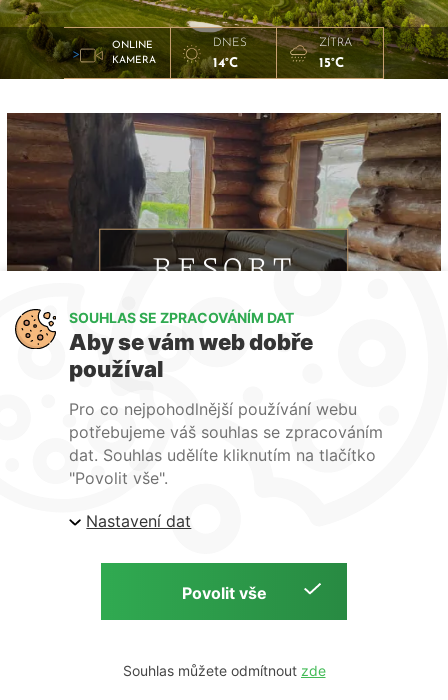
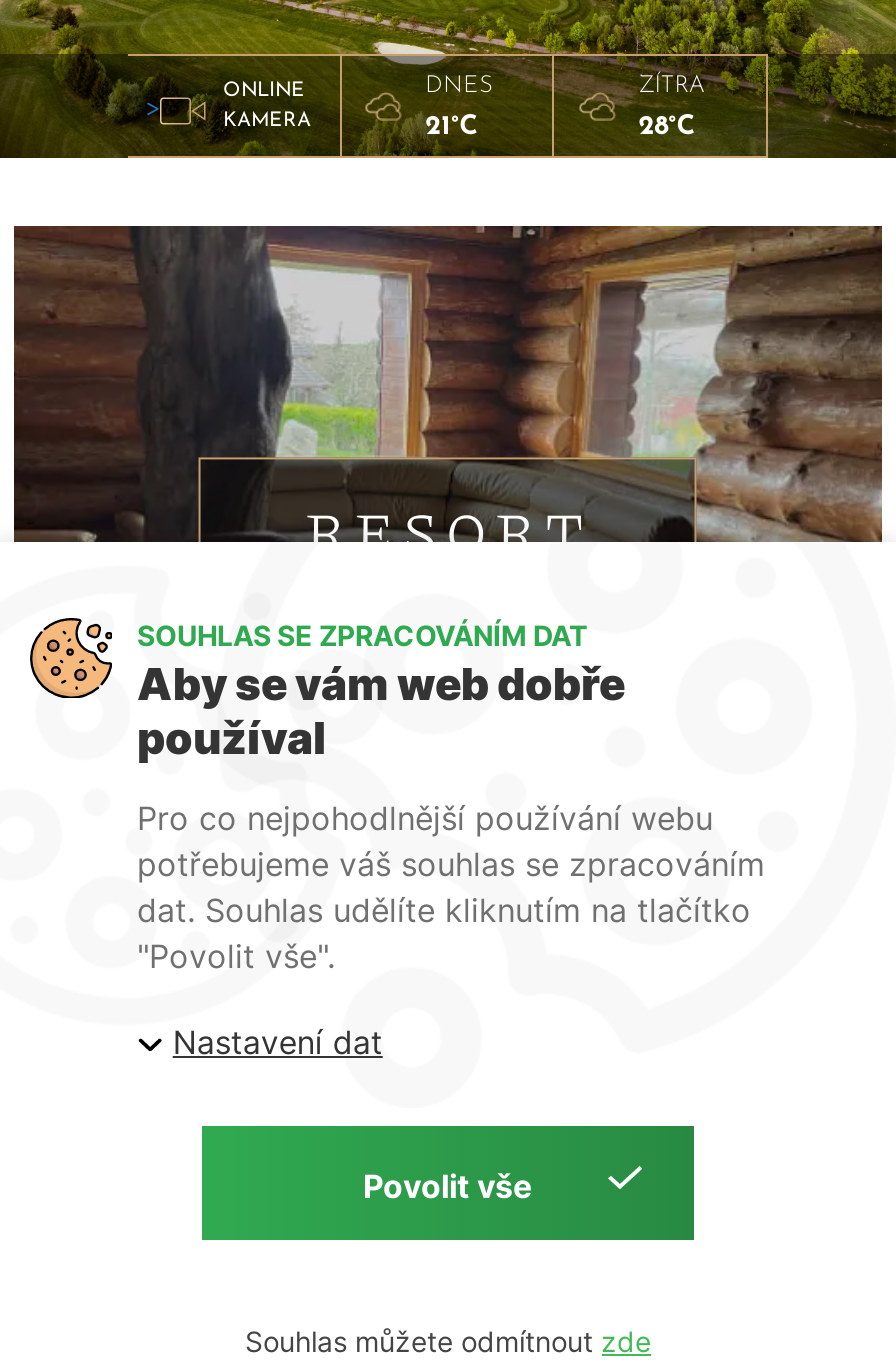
- 14°C
+ 21°C

- 15°C
+ 28°C
